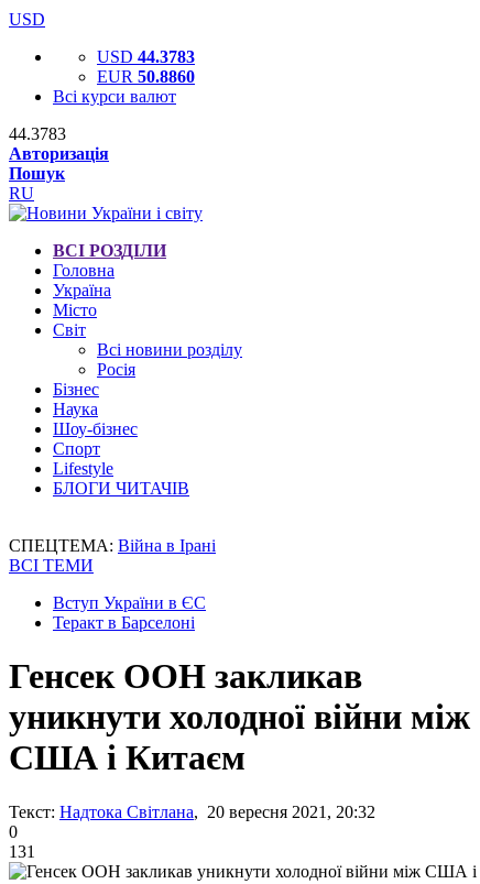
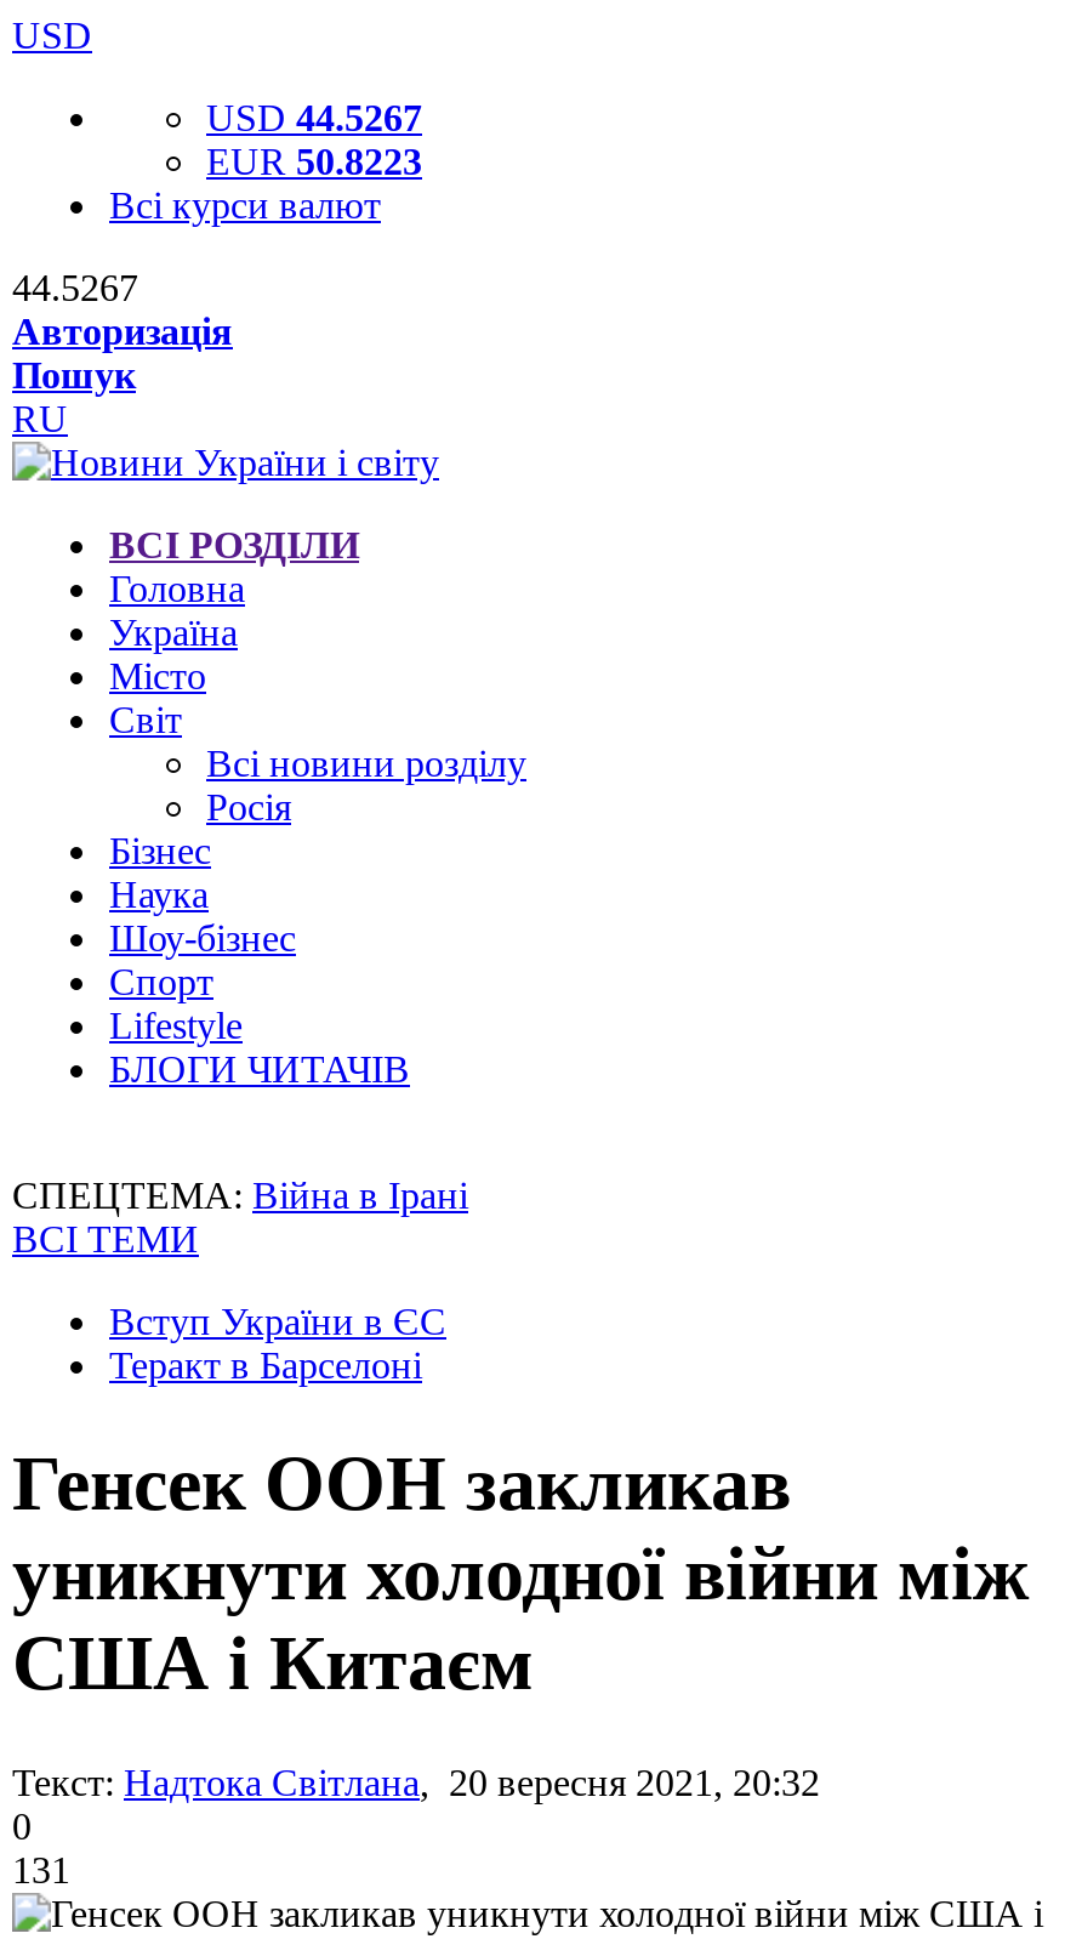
- USD 44.3783
+ USD 44.5267

- EUR 50.8860
+ EUR 50.8223

- 44.3783
+ 44.5267
